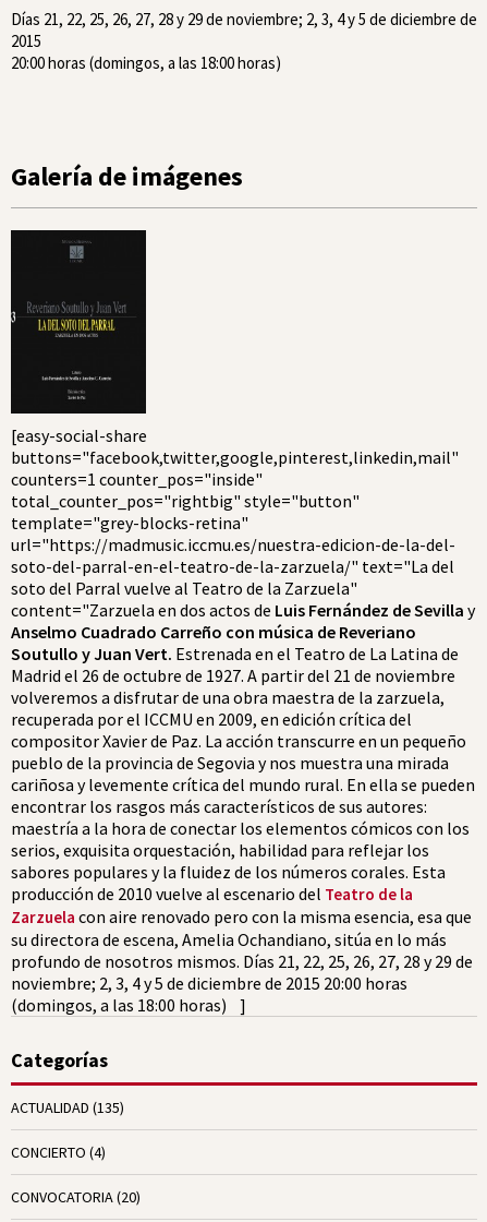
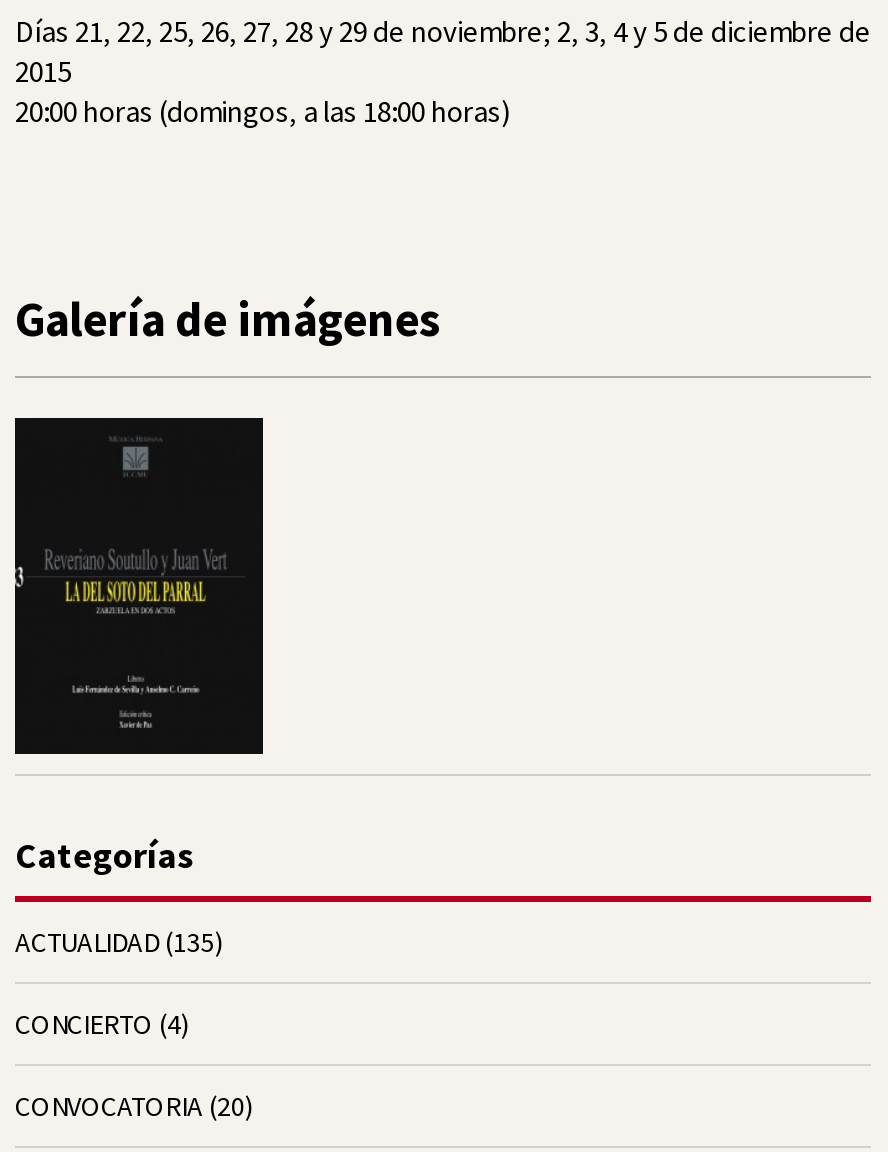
- [easy-social-share
- buttons="facebook,twitter,google,pinterest,linkedin,mail"
- counters=1 counter_pos="inside"
- total_counter_pos="rightbig" style="button"
- template="grey-blocks-retina"
- url="https://madmusic.iccmu.es/nuestra-edicion-de-la-del-
- soto-del-parral-en-el-teatro-de-la-zarzuela/" text="La del
- soto del Parral vuelve al Teatro de la Zarzuela"
- content="Zarzuela en dos actos de Luis Fernández de Sevilla y
- Anselmo Cuadrado Carreño con música de Reveriano
- Soutullo y Juan Vert. Estrenada en el Teatro de La Latina de
- Madrid el 26 de octubre de 1927. A partir del 21 de noviembre
- volveremos a disfrutar de una obra maestra de la zarzuela,
- recuperada por el ICCMU en 2009, en edición crítica del
- compositor Xavier de Paz. La acción transcurre en un pequeño
- pueblo de la provincia de Segovia y nos muestra una mirada
- cariñosa y levemente crítica del mundo rural. En ella se pueden
- encontrar los rasgos más característicos de sus autores:
- maestría a la hora de conectar los elementos cómicos con los
- serios, exquisita orquestación, habilidad para reflejar los
- sabores populares y la fluidez de los números corales. Esta
- producción de 2010 vuelve al escenario del Teatro de la
- Zarzuela con aire renovado pero con la misma esencia, esa que
- su directora de escena, Amelia Ochandiano, sitúa en lo más
- profundo de nosotros mismos. Días 21, 22, 25, 26, 27, 28 y 29 de
- noviembre; 2, 3, 4 y 5 de diciembre de 2015 20:00 horas
- (domingos, a las 18:00 horas) ]
